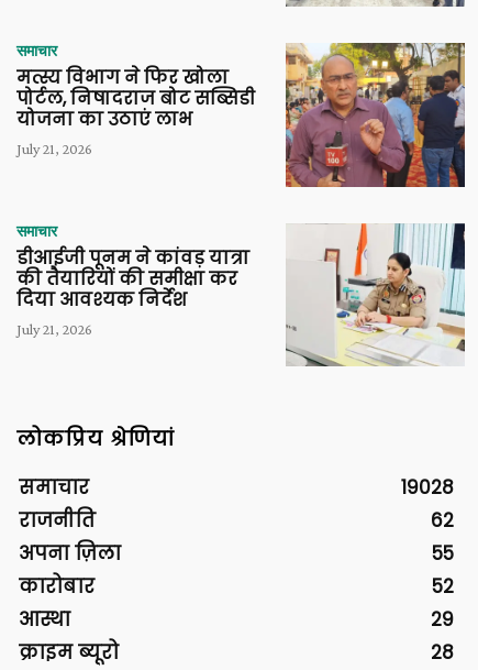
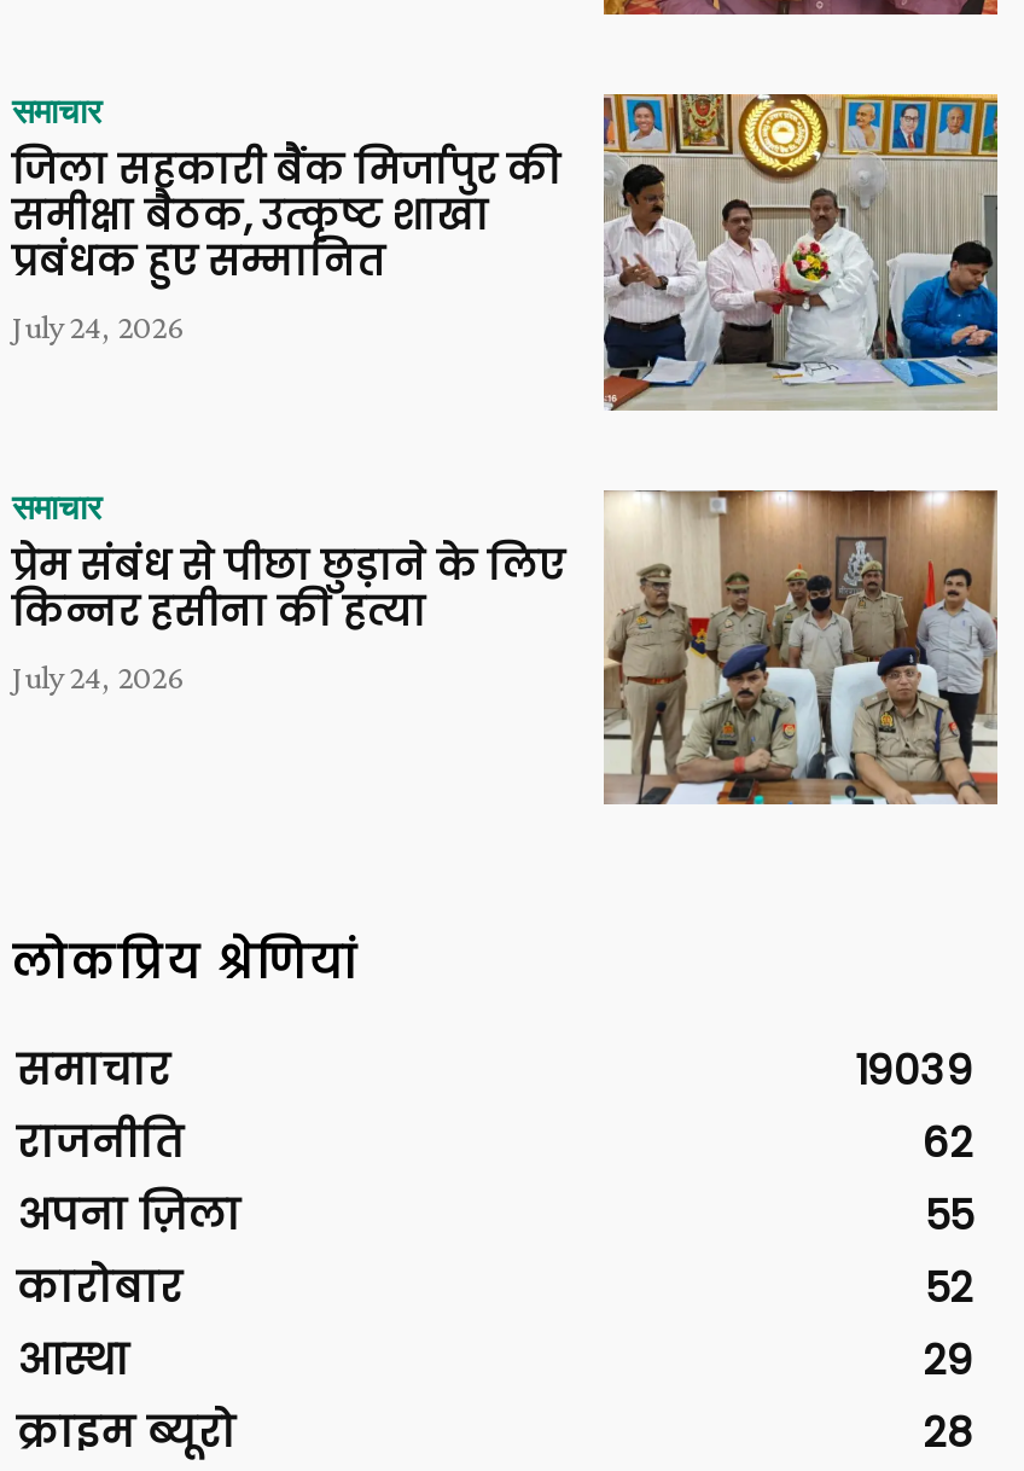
- [image]
- मत्स्य विभाग ने फिर खोला
- पोर्टल, निषादराज बोट सब्सिडी
- योजना का उठाएं लाभ
- July 21, 2026
+ [image]
+ जिला सहकारी बैंक मिर्जापुर की
+ समीक्षा बैठक, उत्कृष्ट शाखा
+ प्रबंधक हुए सम्मानित
+ July 24, 2026

- [image]
- डीआईजी पूनम ने कांवड़ यात्रा
- की तैयारियों की समीक्षा कर
- दिया आवश्यक निर्देश
- July 21, 2026
+ [image]
+ प्रेम संबंध से पीछा छुड़ाने के लिए
+ किन्नर हसीना की हत्या
+ July 24, 2026

- 19028
+ 19039
